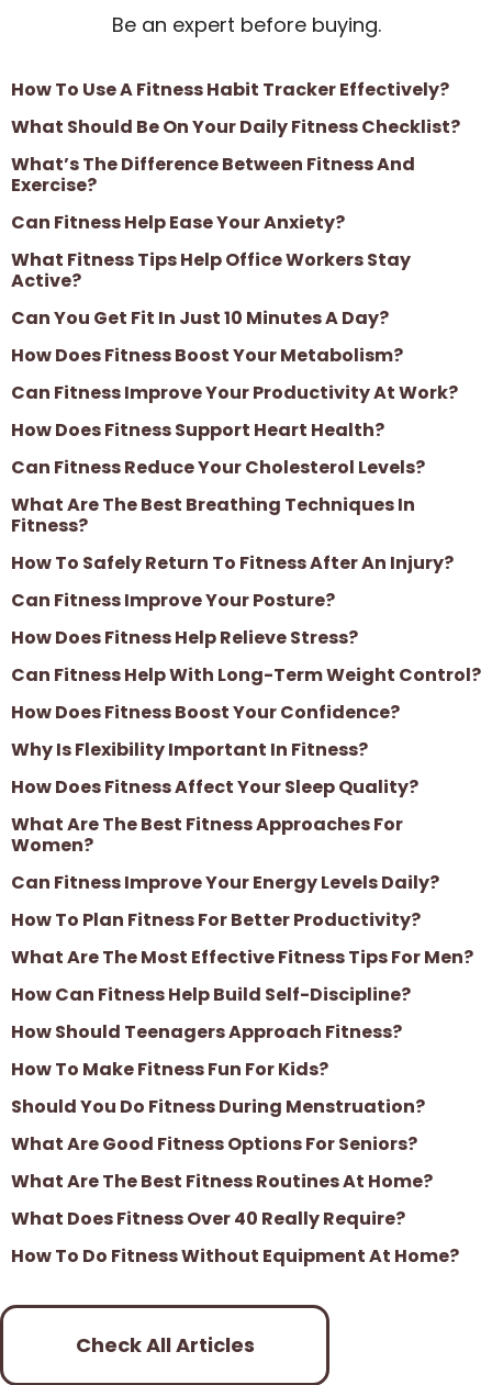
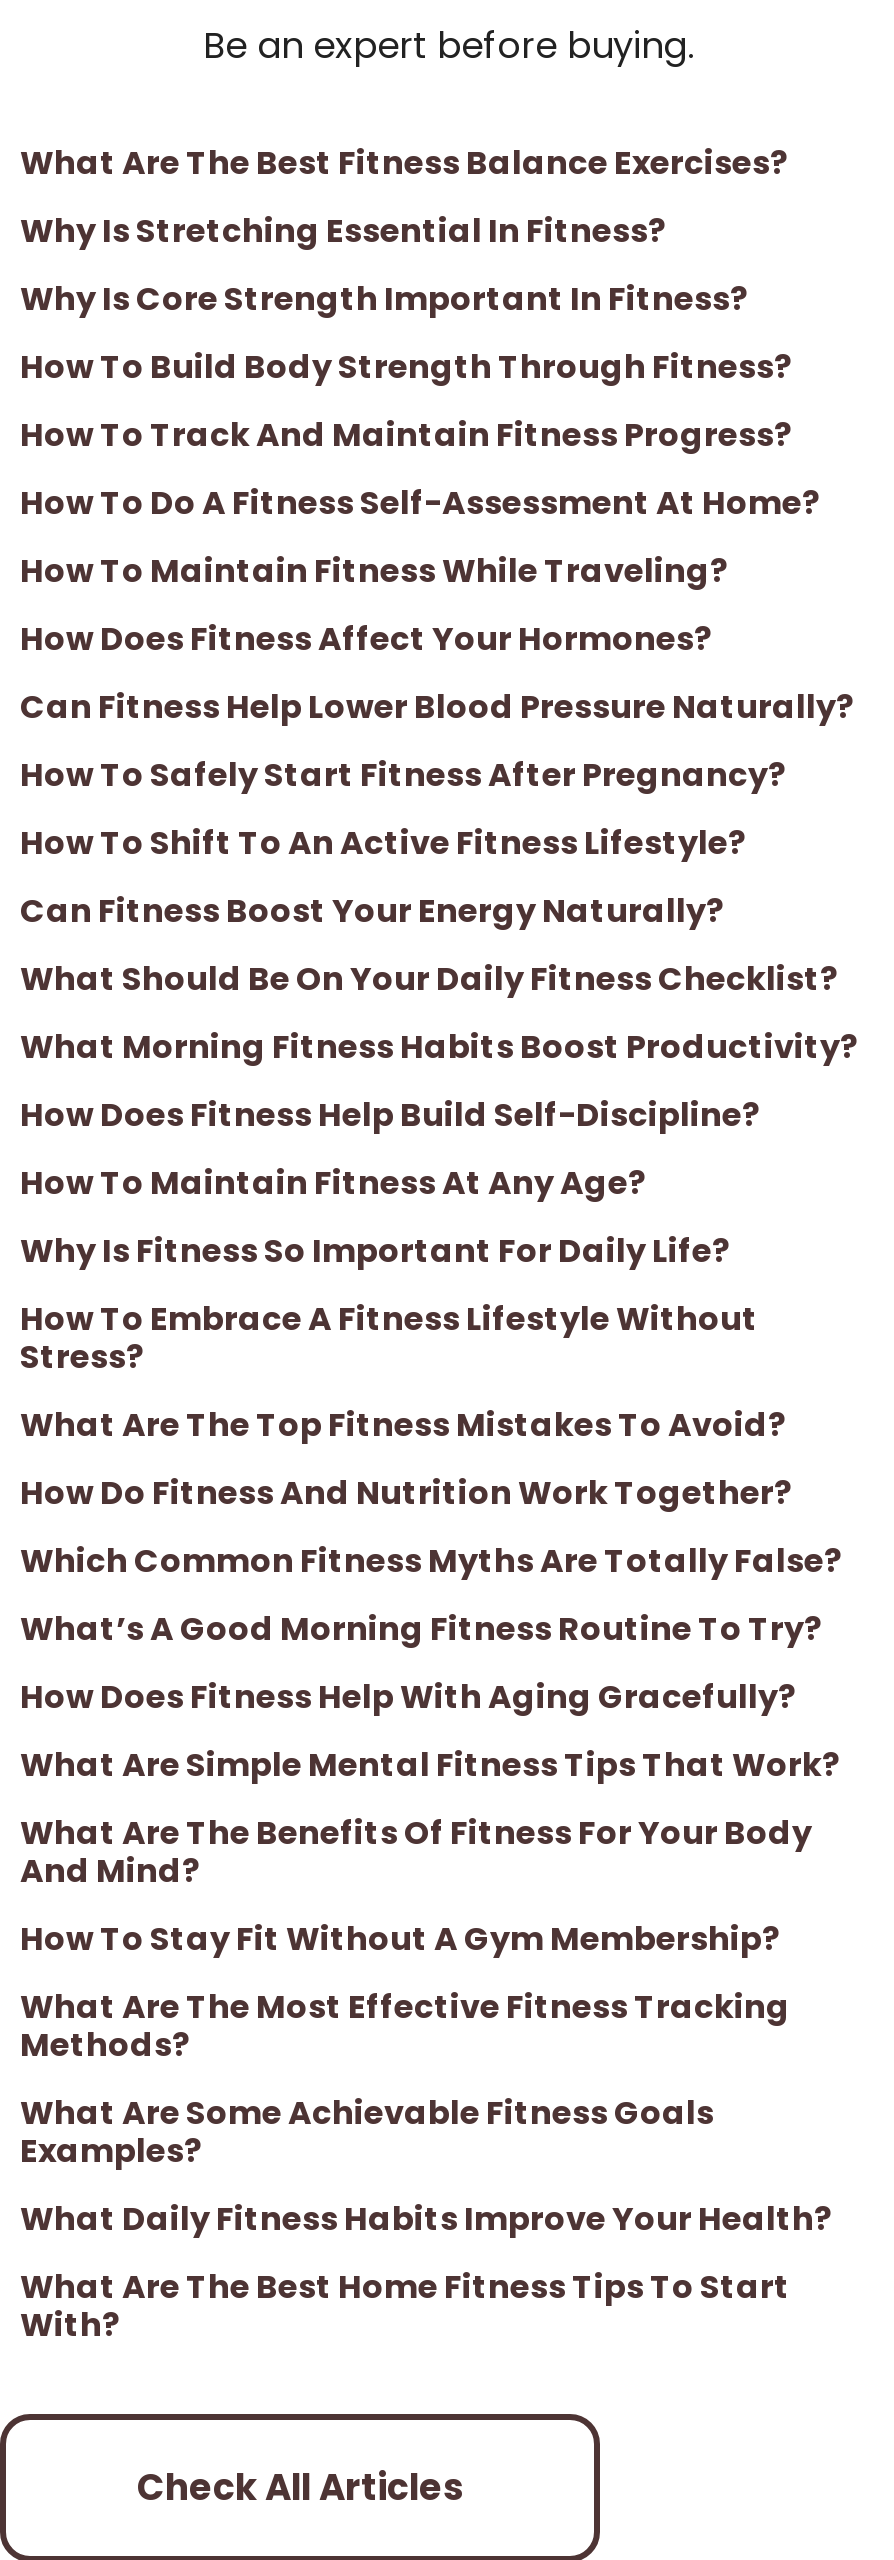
- How To Use A Fitness Habit Tracker Effectively?
+ What Are The Best Fitness Balance Exercises?
+ Why Is Stretching Essential In Fitness?
+ Why Is Core Strength Important In Fitness?
+ How To Build Body Strength Through Fitness?
+ How To Track And Maintain Fitness Progress?
+ How To Do A Fitness Self-Assessment At Home?
+ How To Maintain Fitness While Traveling?
+ How Does Fitness Affect Your Hormones?
+ Can Fitness Help Lower Blood Pressure Naturally?
+ How To Safely Start Fitness After Pregnancy?
+ How To Shift To An Active Fitness Lifestyle?
+ Can Fitness Boost Your Energy Naturally?

moved down: What Should Be On Your Daily Fitness Checklist?

- What’s The Difference Between Fitness And
- Exercise?
- Can Fitness Help Ease Your Anxiety?
- What Fitness Tips Help Office Workers Stay
- Active?
- Can You Get Fit In Just 10 Minutes A Day?
- How Does Fitness Boost Your Metabolism?
- Can Fitness Improve Your Productivity At Work?
- How Does Fitness Support Heart Health?
- Can Fitness Reduce Your Cholesterol Levels?
- What Are The Best Breathing Techniques In
- Fitness?
- How To Safely Return To Fitness After An Injury?
- Can Fitness Improve Your Posture?
- How Does Fitness Help Relieve Stress?
- Can Fitness Help With Long-Term Weight Control?
- How Does Fitness Boost Your Confidence?
- Why Is Flexibility Important In Fitness?
- How Does Fitness Affect Your Sleep Quality?
- What Are The Best Fitness Approaches For
- Women?
- Can Fitness Improve Your Energy Levels Daily?
- How To Plan Fitness For Better Productivity?
- What Are The Most Effective Fitness Tips For Men?
- How Can Fitness Help Build Self-Discipline?
- How Should Teenagers Approach Fitness?
- How To Make Fitness Fun For Kids?
- Should You Do Fitness During Menstruation?
- What Are Good Fitness Options For Seniors?
- What Are The Best Fitness Routines At Home?
- What Does Fitness Over 40 Really Require?
- How To Do Fitness Without Equipment At Home?
+ What Morning Fitness Habits Boost Productivity?
+ How Does Fitness Help Build Self-Discipline?
+ How To Maintain Fitness At Any Age?
+ Why Is Fitness So Important For Daily Life?
+ How To Embrace A Fitness Lifestyle Without
+ Stress?
+ What Are The Top Fitness Mistakes To Avoid?
+ How Do Fitness And Nutrition Work Together?
+ Which Common Fitness Myths Are Totally False?
+ What’s A Good Morning Fitness Routine To Try?
+ How Does Fitness Help With Aging Gracefully?
+ What Are Simple Mental Fitness Tips That Work?
+ What Are The Benefits Of Fitness For Your Body
+ And Mind?
+ How To Stay Fit Without A Gym Membership?
+ What Are The Most Effective Fitness Tracking
+ Methods?
+ What Are Some Achievable Fitness Goals
+ Examples?
+ What Daily Fitness Habits Improve Your Health?
+ What Are The Best Home Fitness Tips To Start
+ With?
